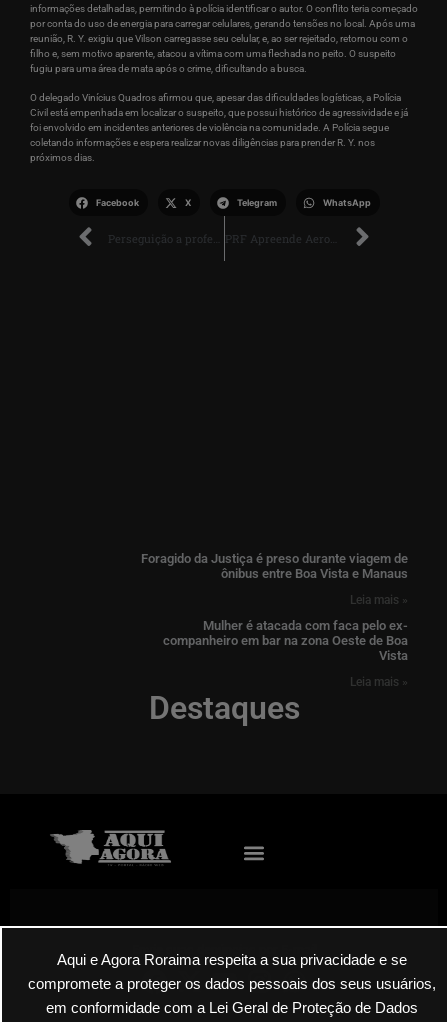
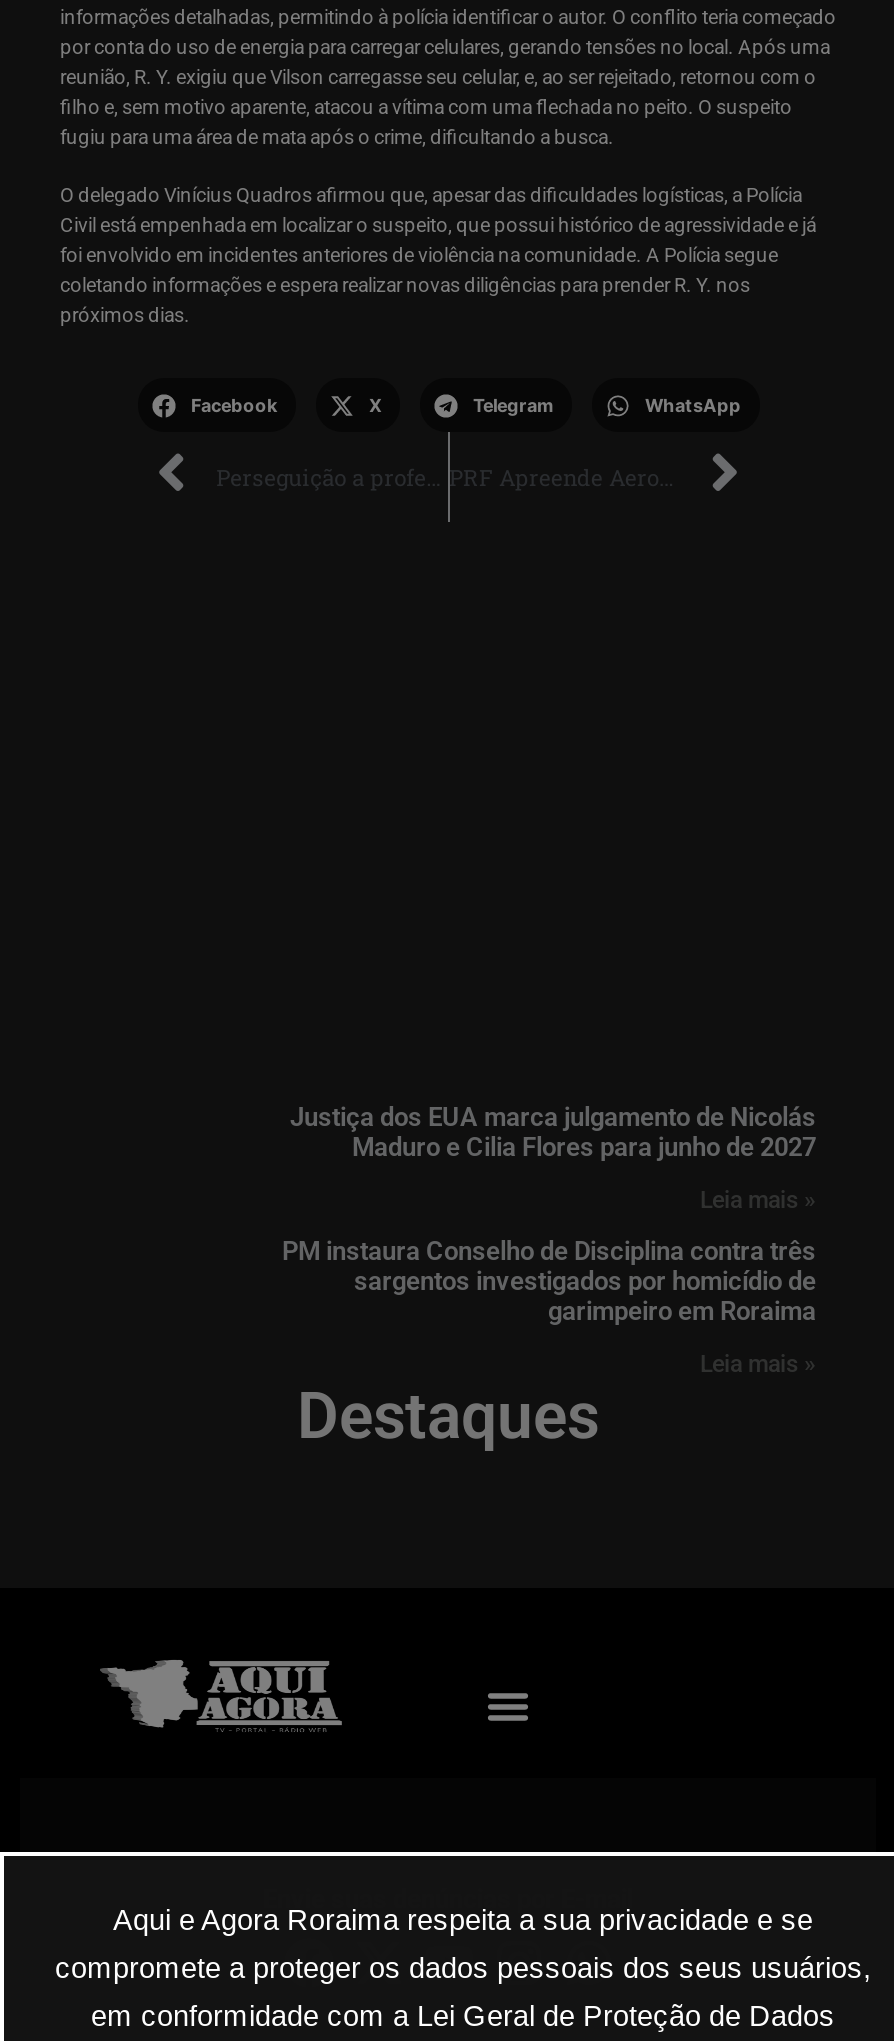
- Foragido da Justiça é preso durante viagem de
- ônibus entre Boa Vista e Manaus
+ Justiça dos EUA marca julgamento de Nicolás
+ Maduro e Cilia Flores para junho de 2027

- Mulher é atacada com faca pelo ex-
- companheiro em bar na zona Oeste de Boa
- Vista
+ PM instaura Conselho de Disciplina contra três
+ sargentos investigados por homicídio de
+ garimpeiro em Roraima
